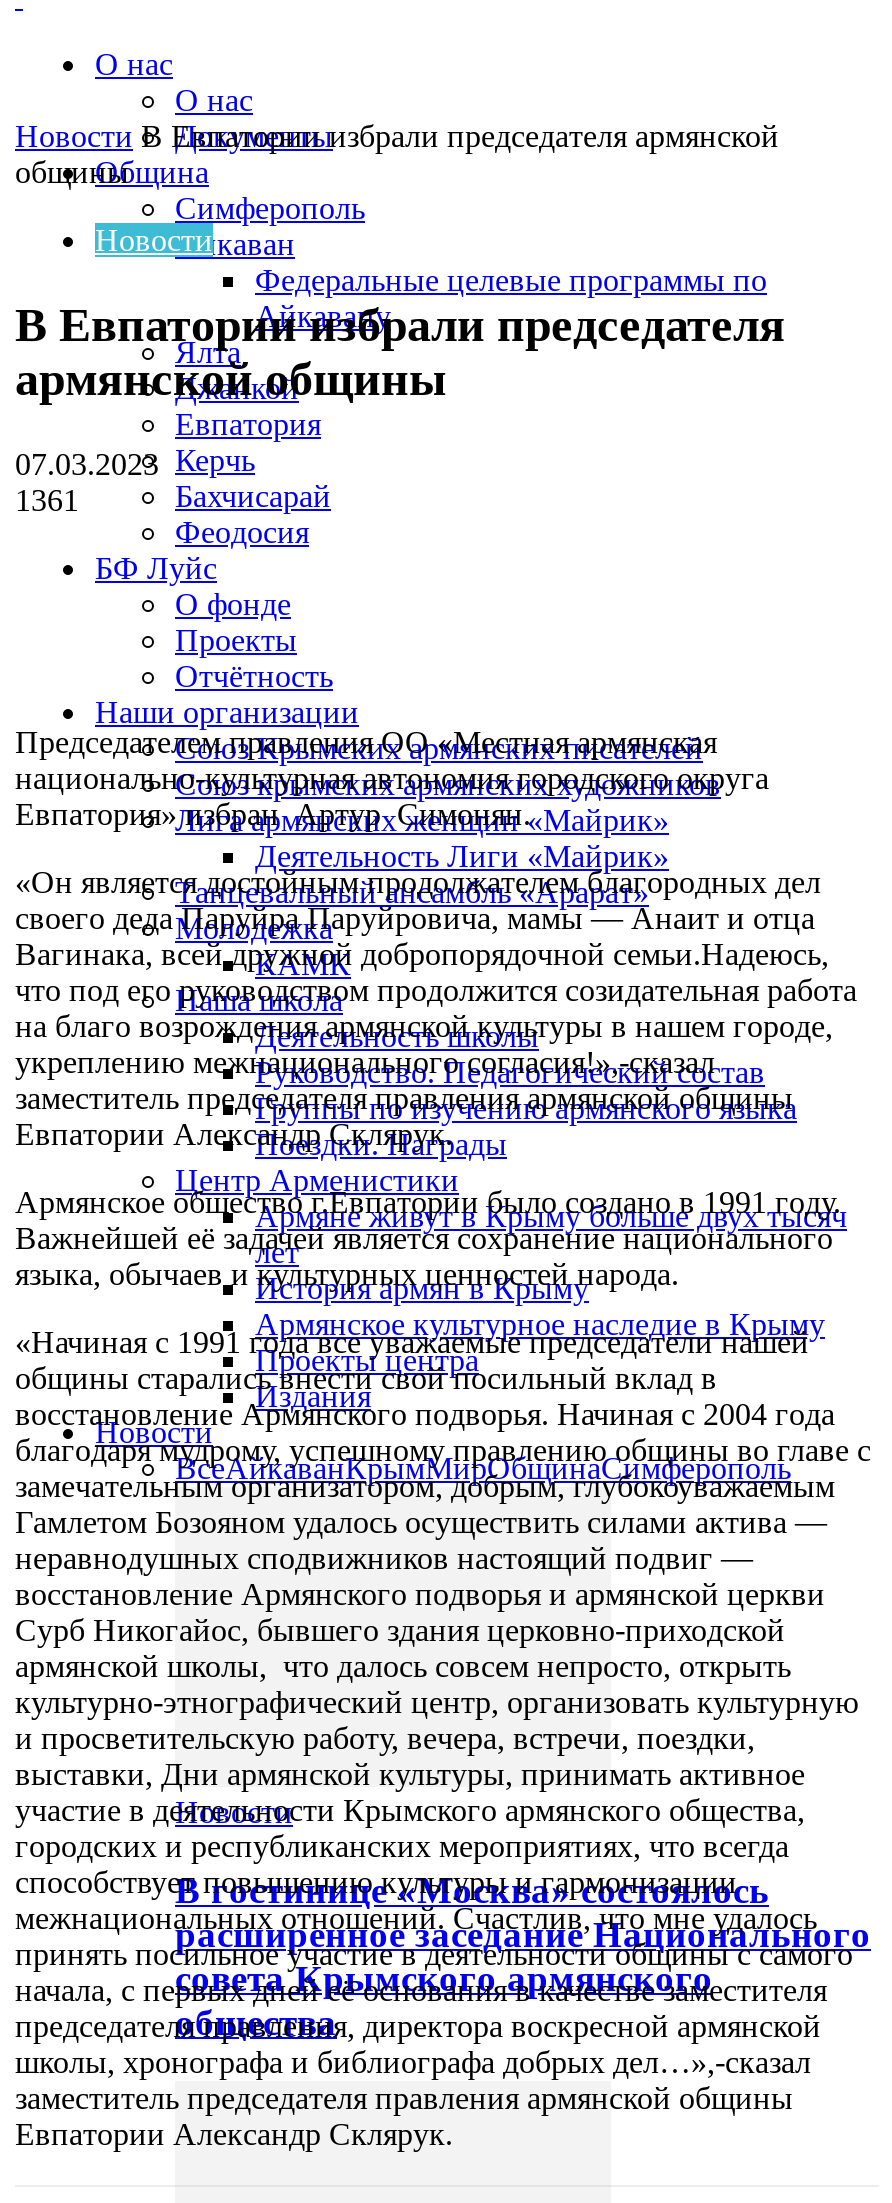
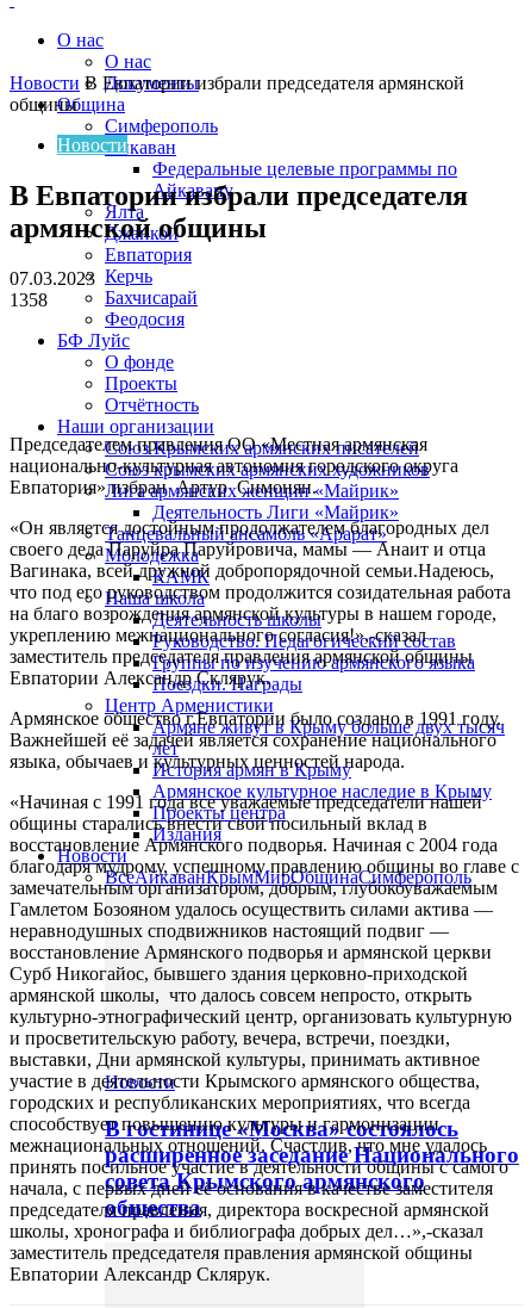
- 1361
+ 1358
